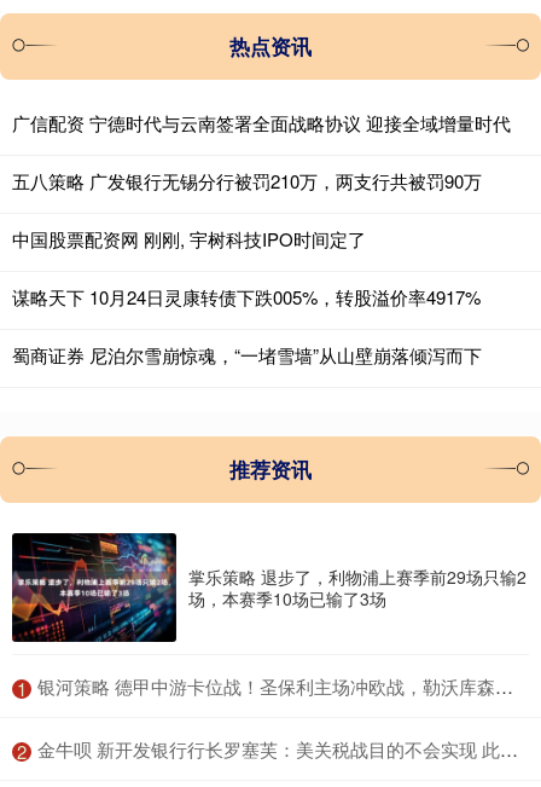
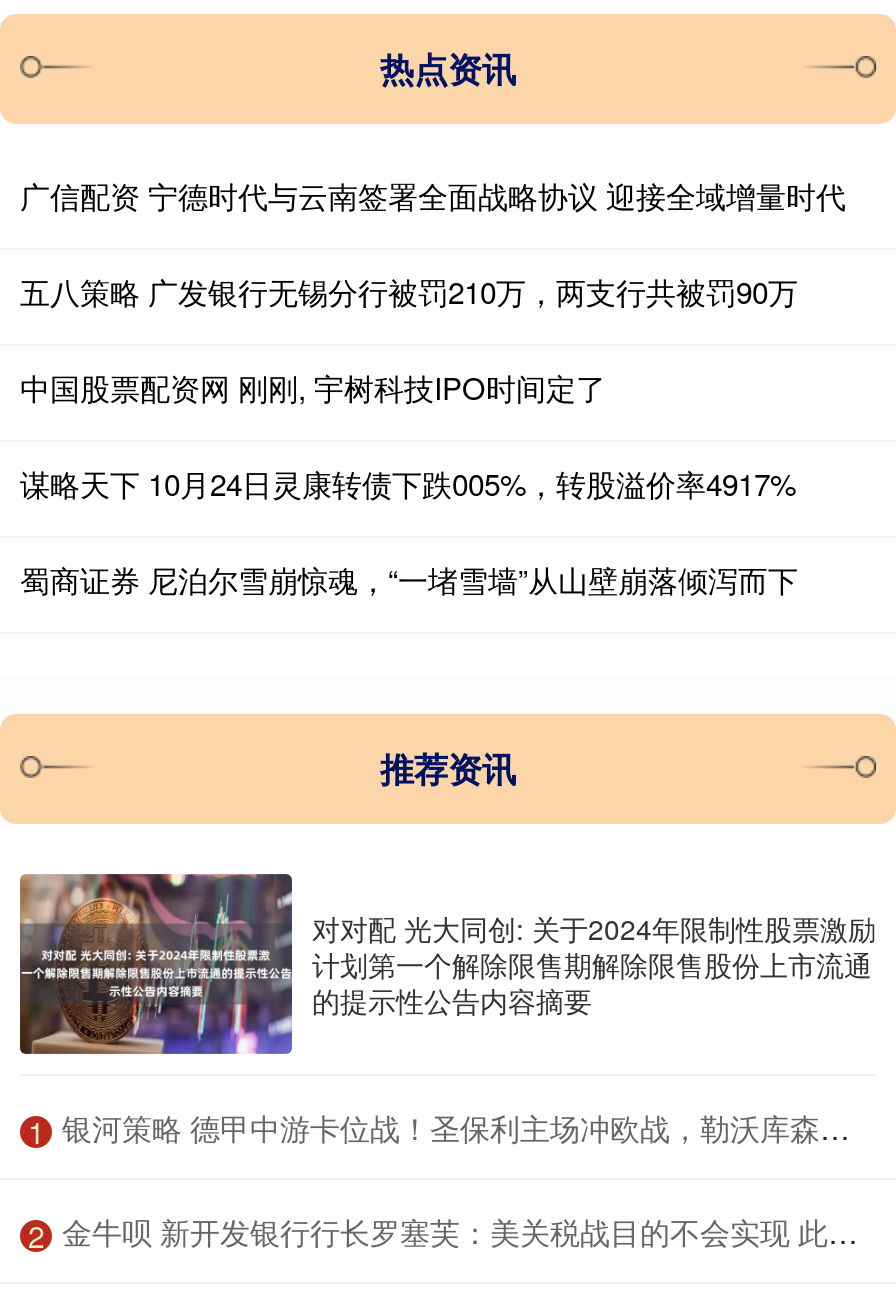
- [image]
- 掌乐策略 退步了，利物浦上赛季前29场只输2
- 场，本赛季10场已输了3场
+ [image]
+ 对对配 光大同创: 关于2024年限制性股票激励
+ 计划第一个解除限售期解除限售股份上市流通
+ 的提示性公告内容摘要
